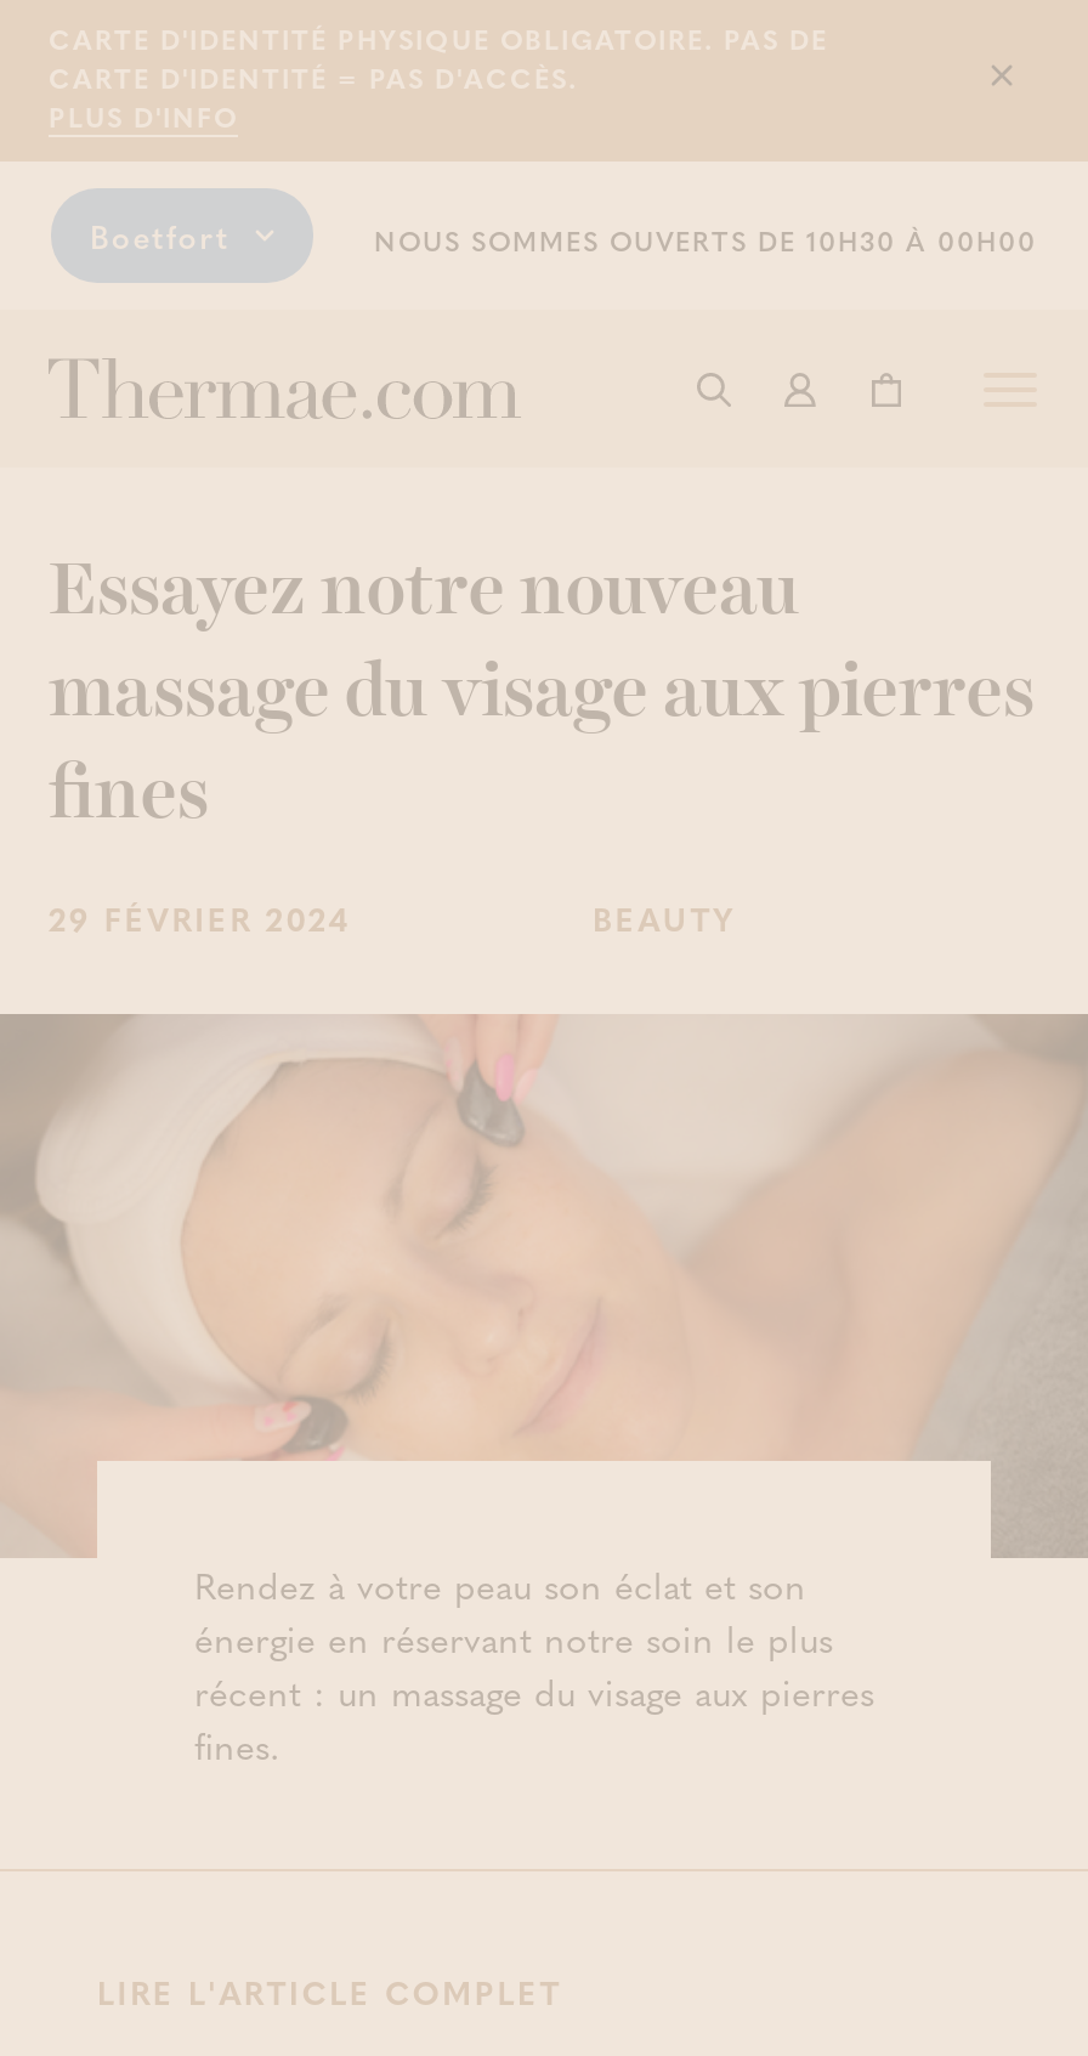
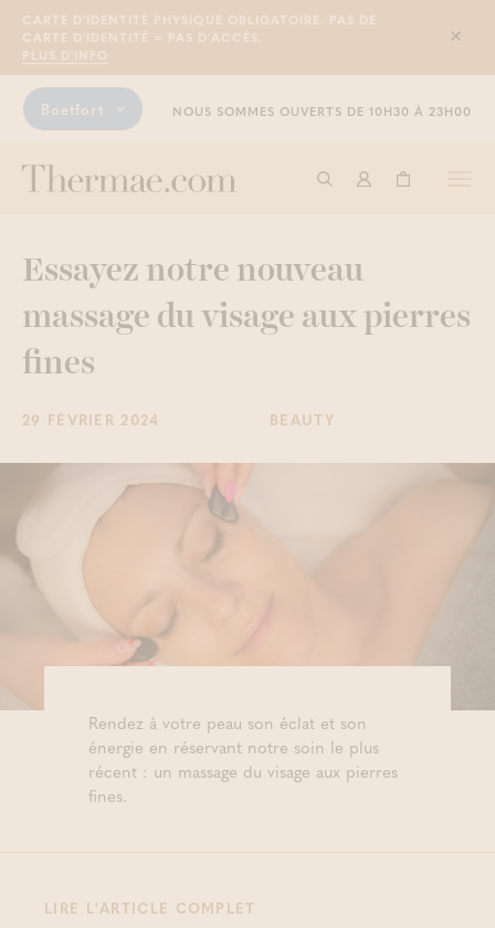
- NOUS SOMMES OUVERTS DE 10H30 À 00H00
+ NOUS SOMMES OUVERTS DE 10H30 À 23H00
